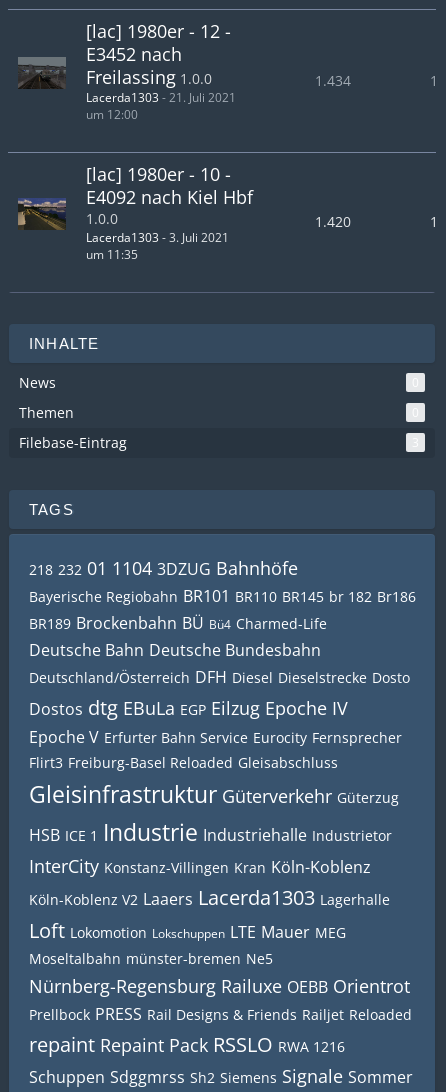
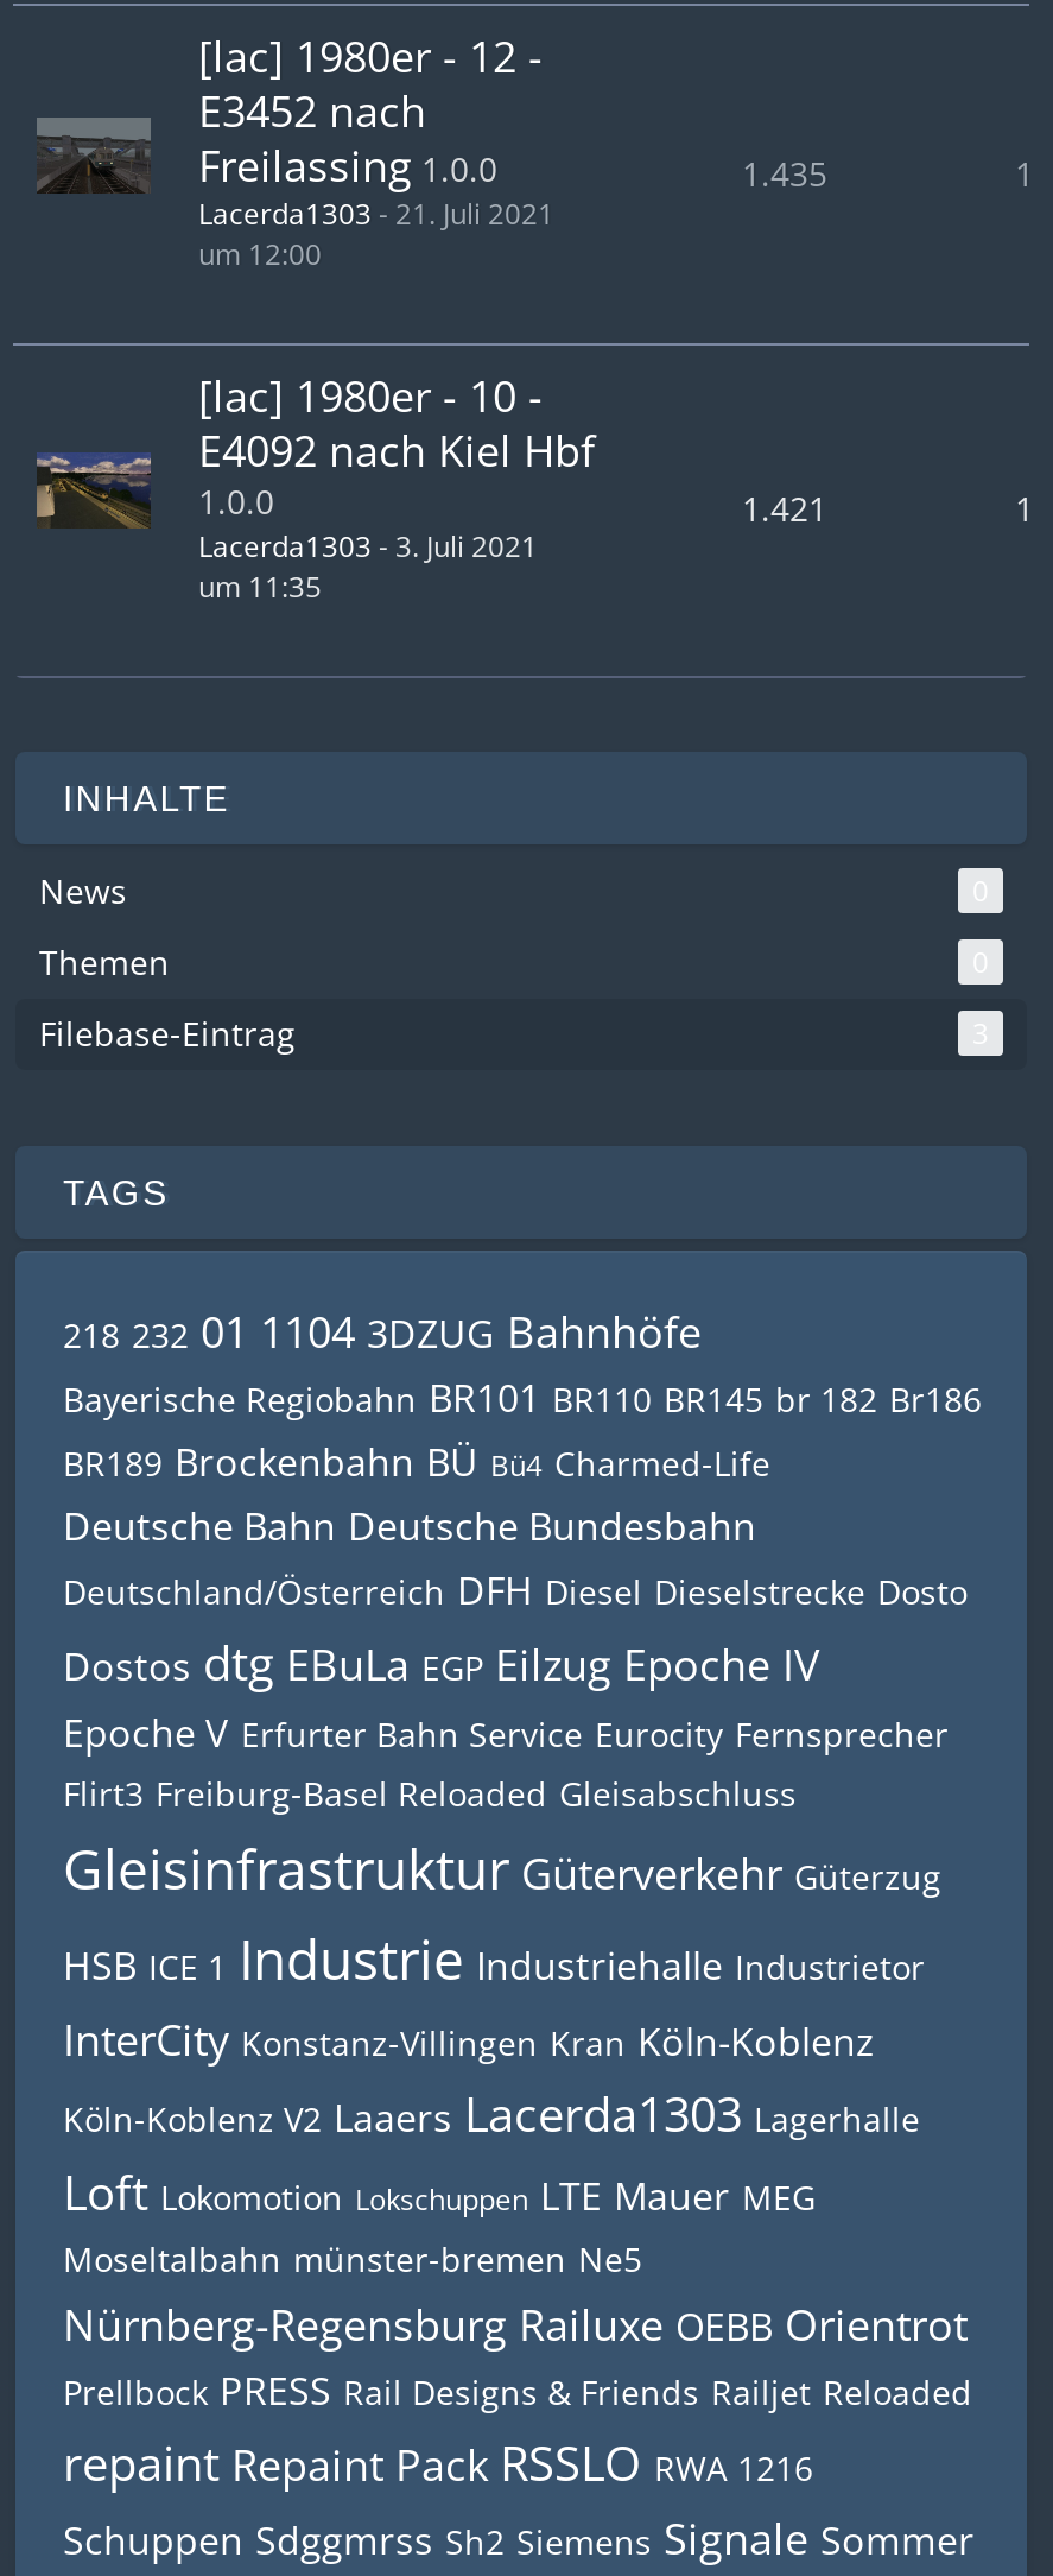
- 1.434
+ 1.435

- 1.420
+ 1.421
